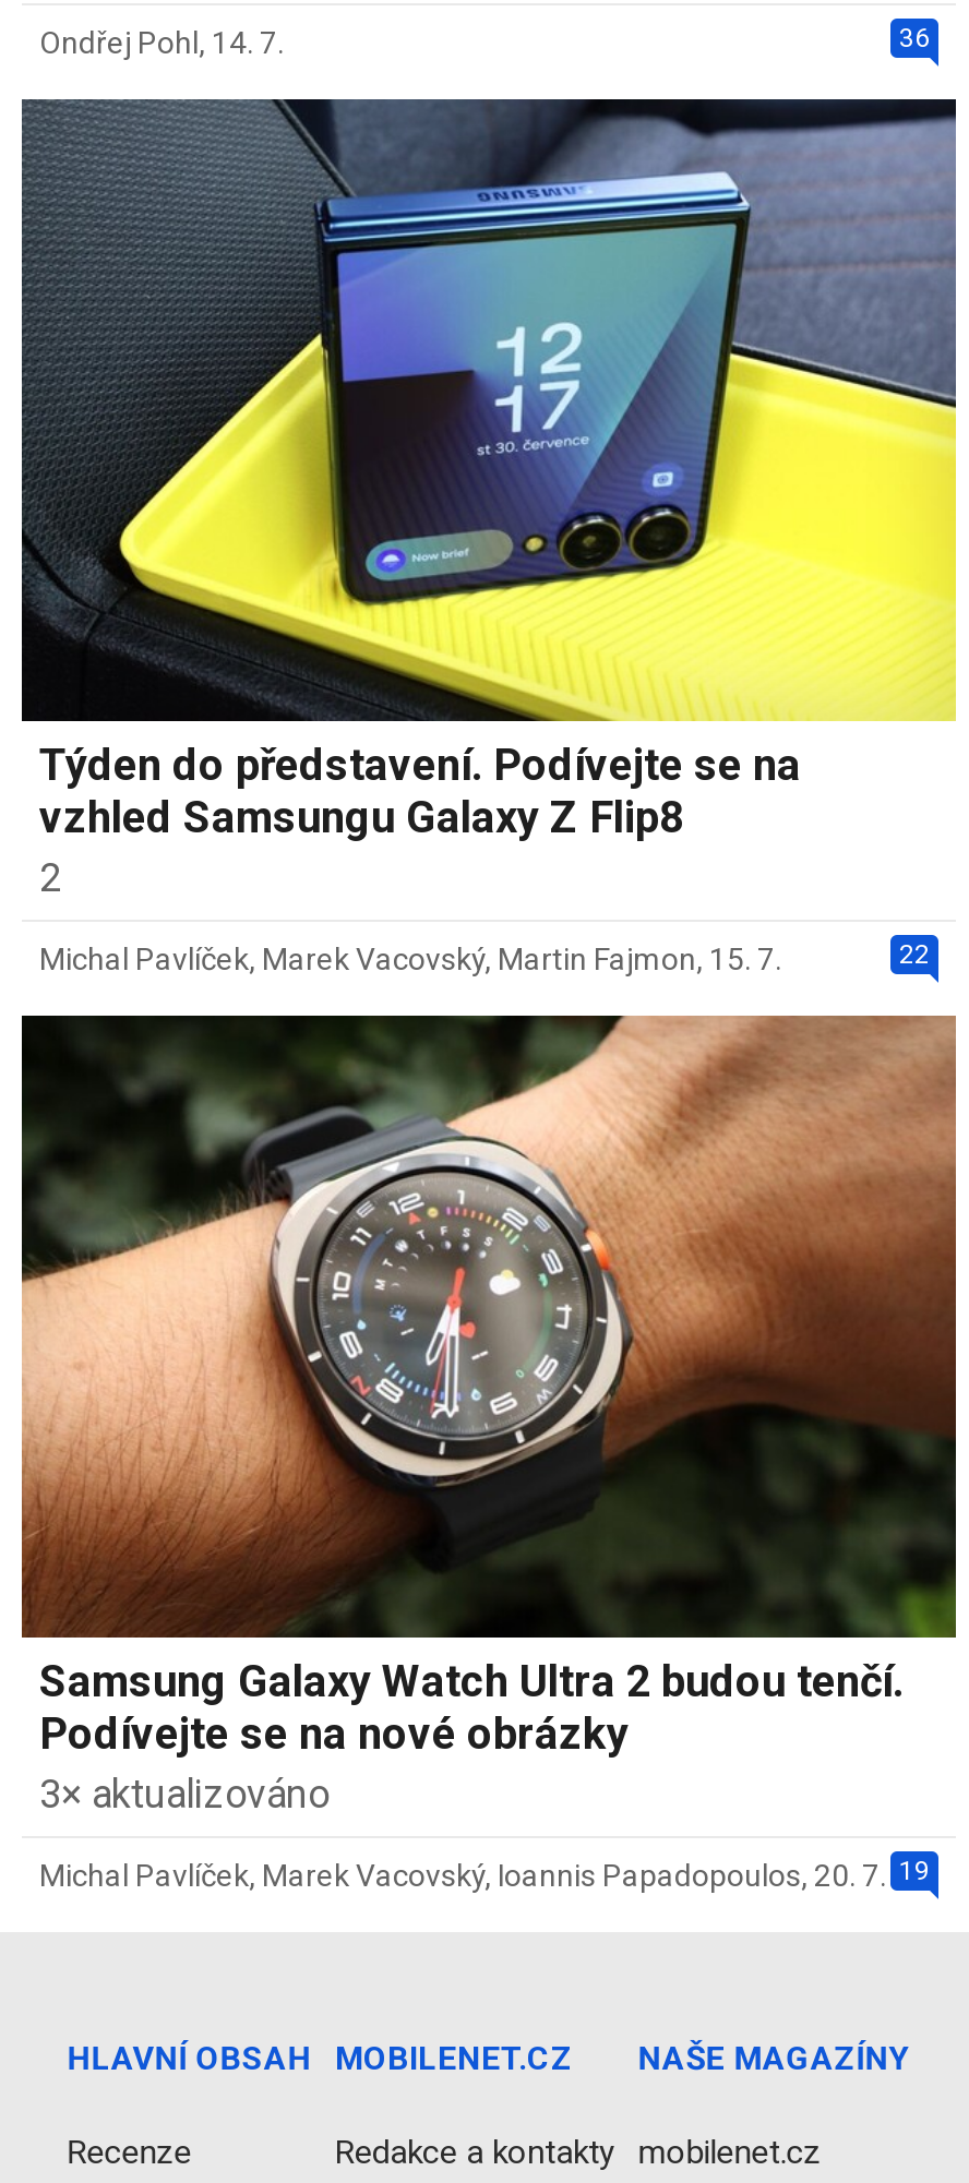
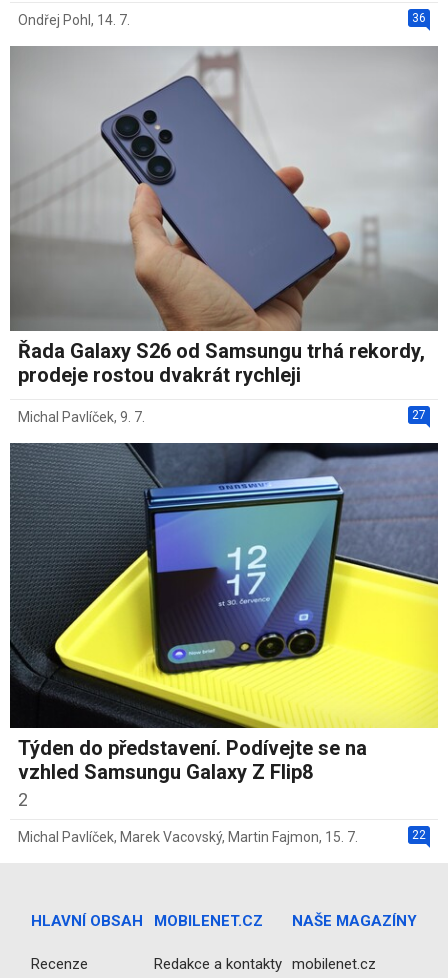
+ [image]
+ Řada Galaxy S26 od Samsungu trhá rekordy,
+ prodeje rostou dvakrát rychleji
+ 27
+ Michal Pavlíček, 9. 7.

moved down: [image] | Týden do představení. Podívejte se na | vzhled Samsungu Galaxy Z Flip8 | 2 | 22 | Michal Pavlíček, Marek Vacovský, Martin Fajmon, 15. 7.

- [image]
- Samsung Galaxy Watch Ultra 2 budou tenčí.
- Podívejte se na nové obrázky
- 3× aktualizováno
- 19
- Michal Pavlíček, Marek Vacovský, Ioannis Papadopoulos, 20. 7.
